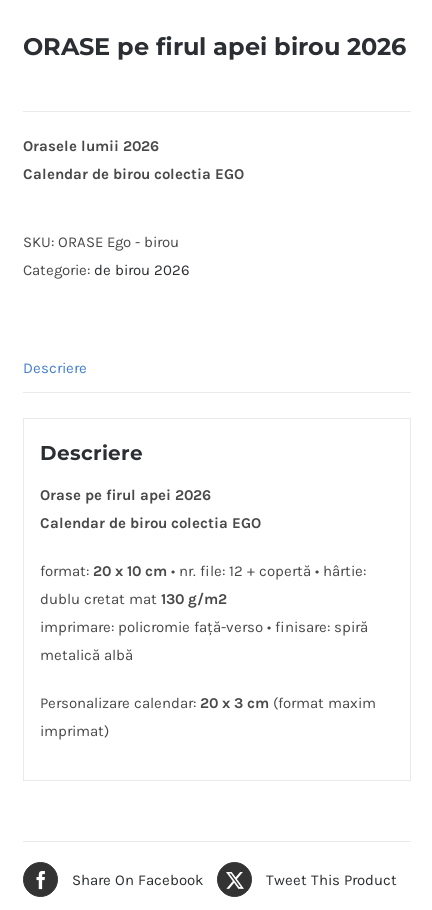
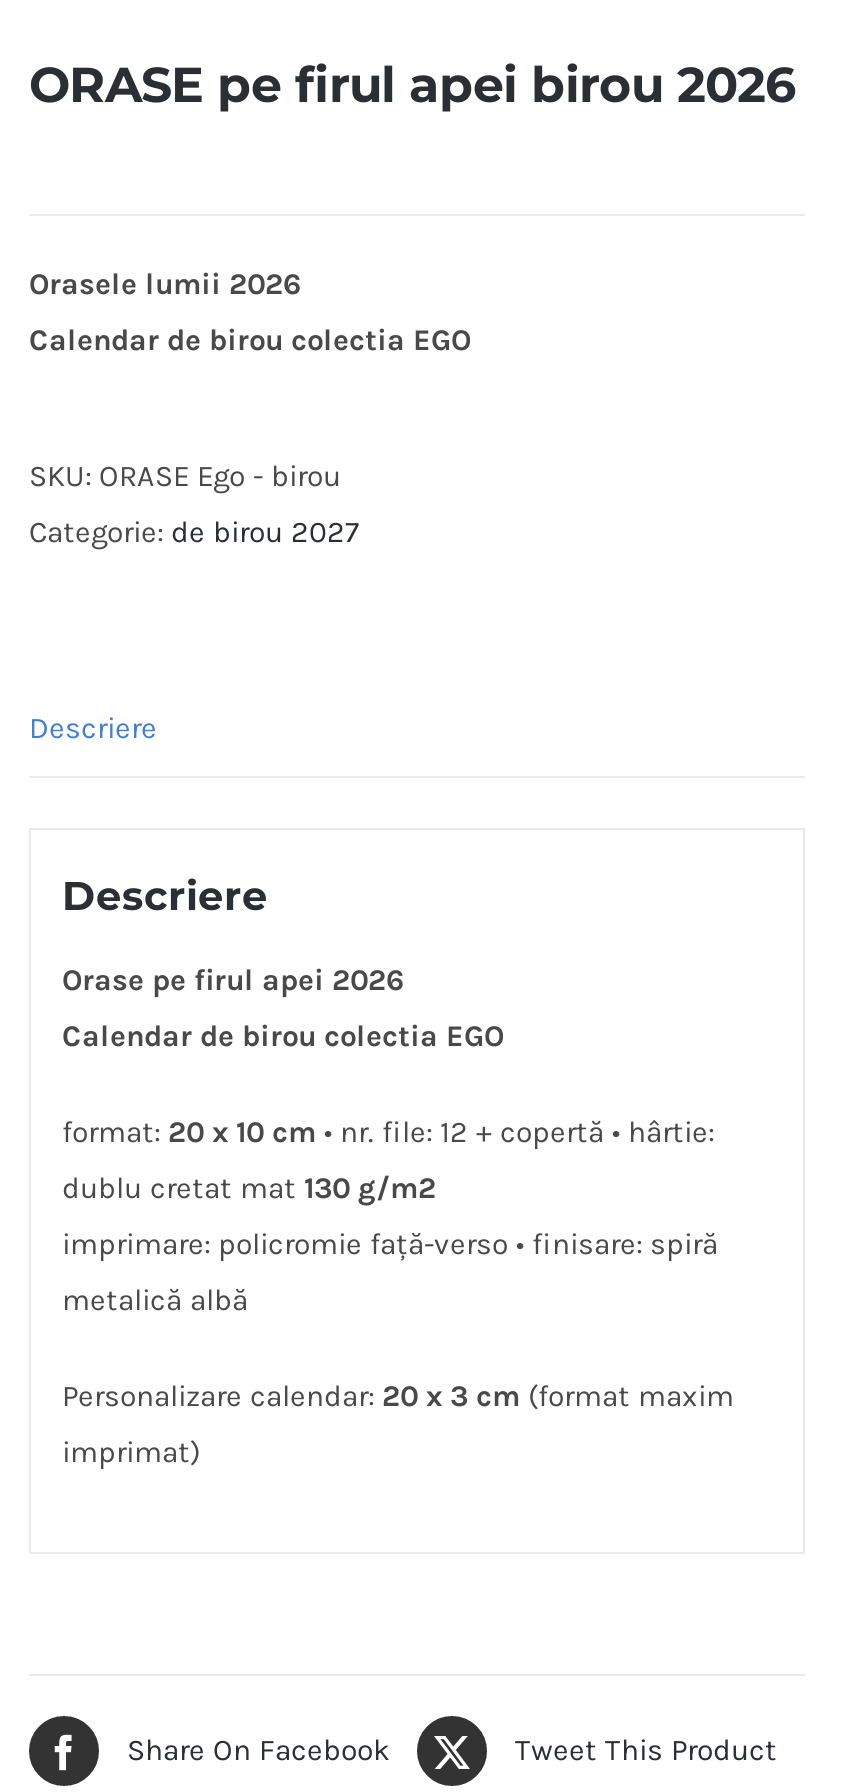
- Categorie: de birou 2026
+ Categorie: de birou 2027
